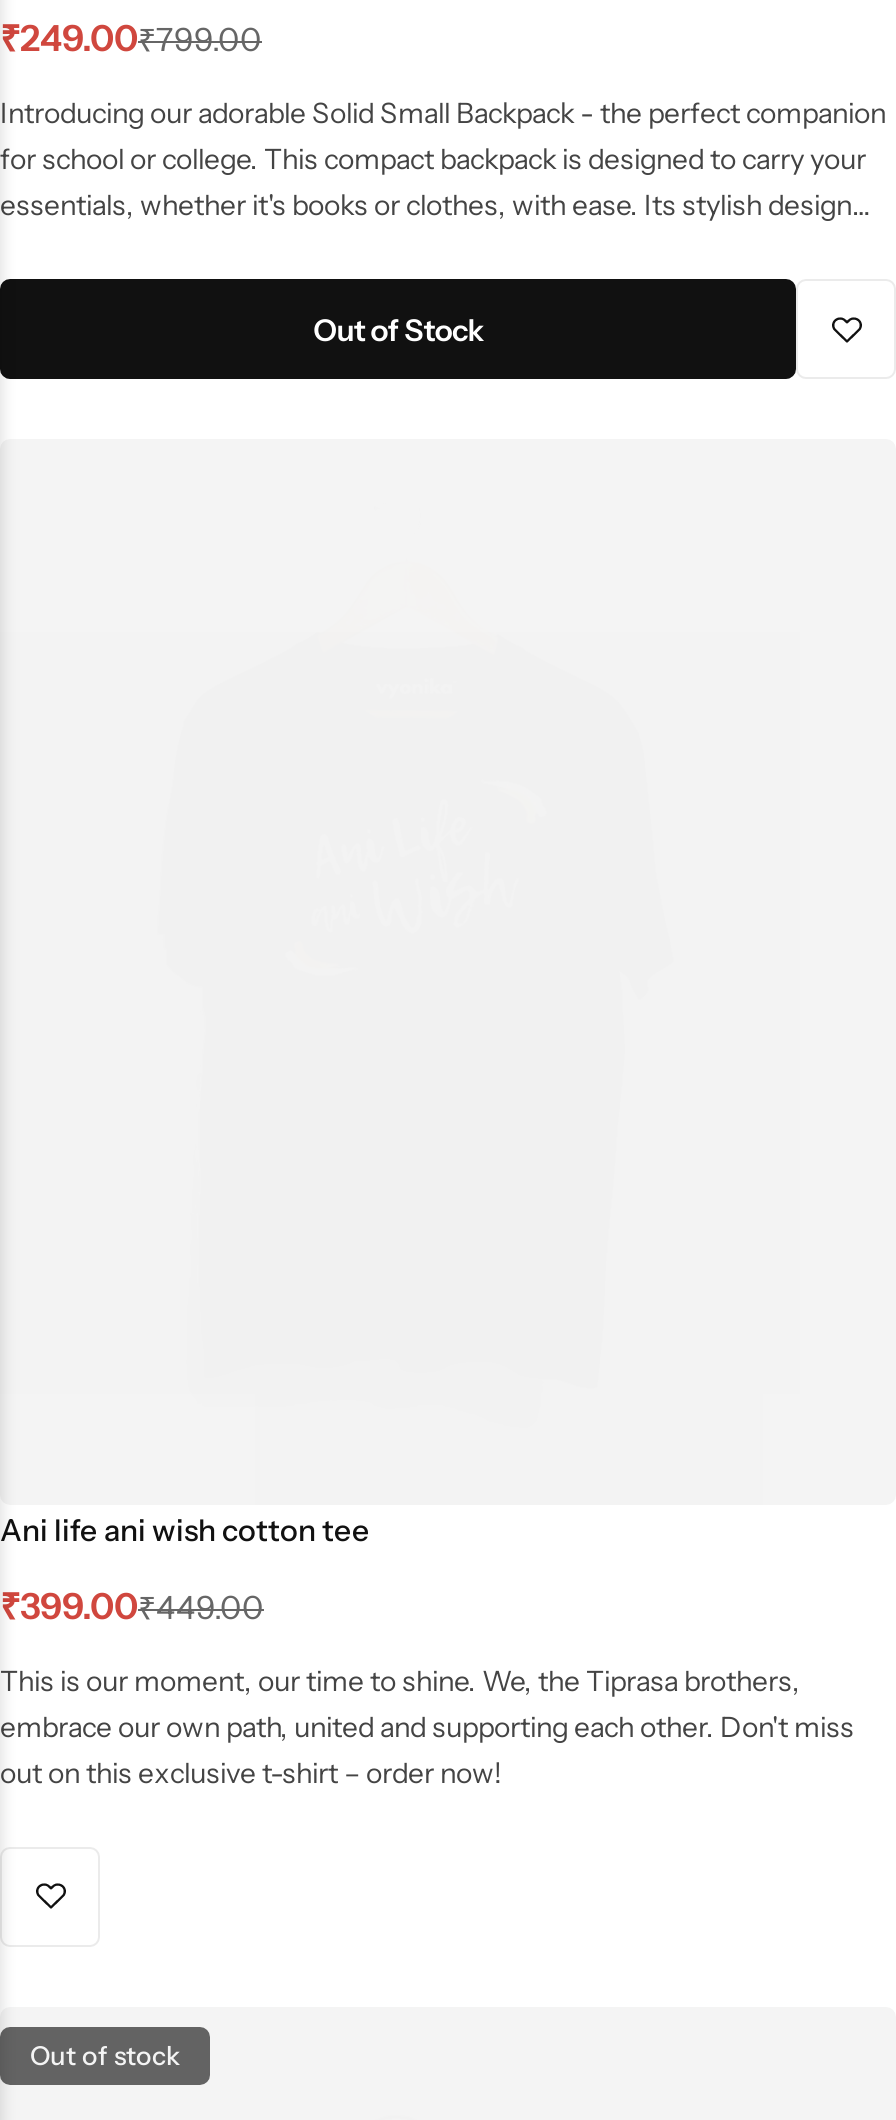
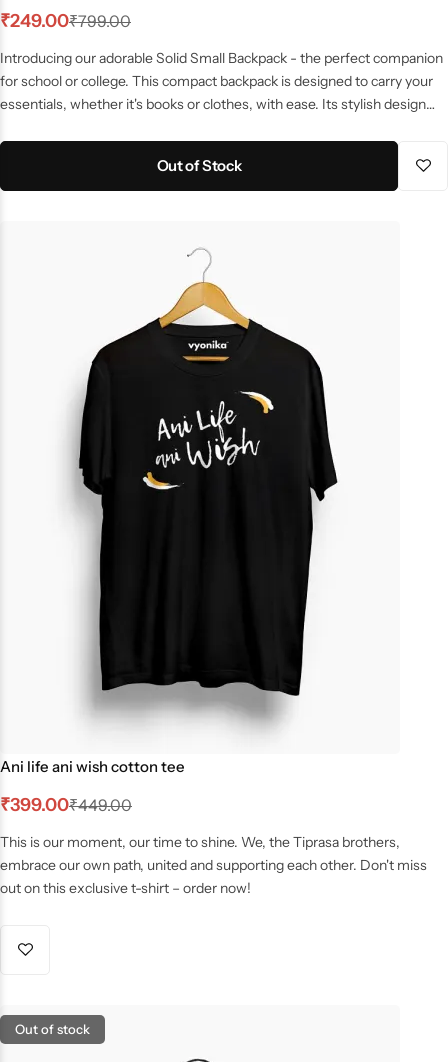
+ [image]
